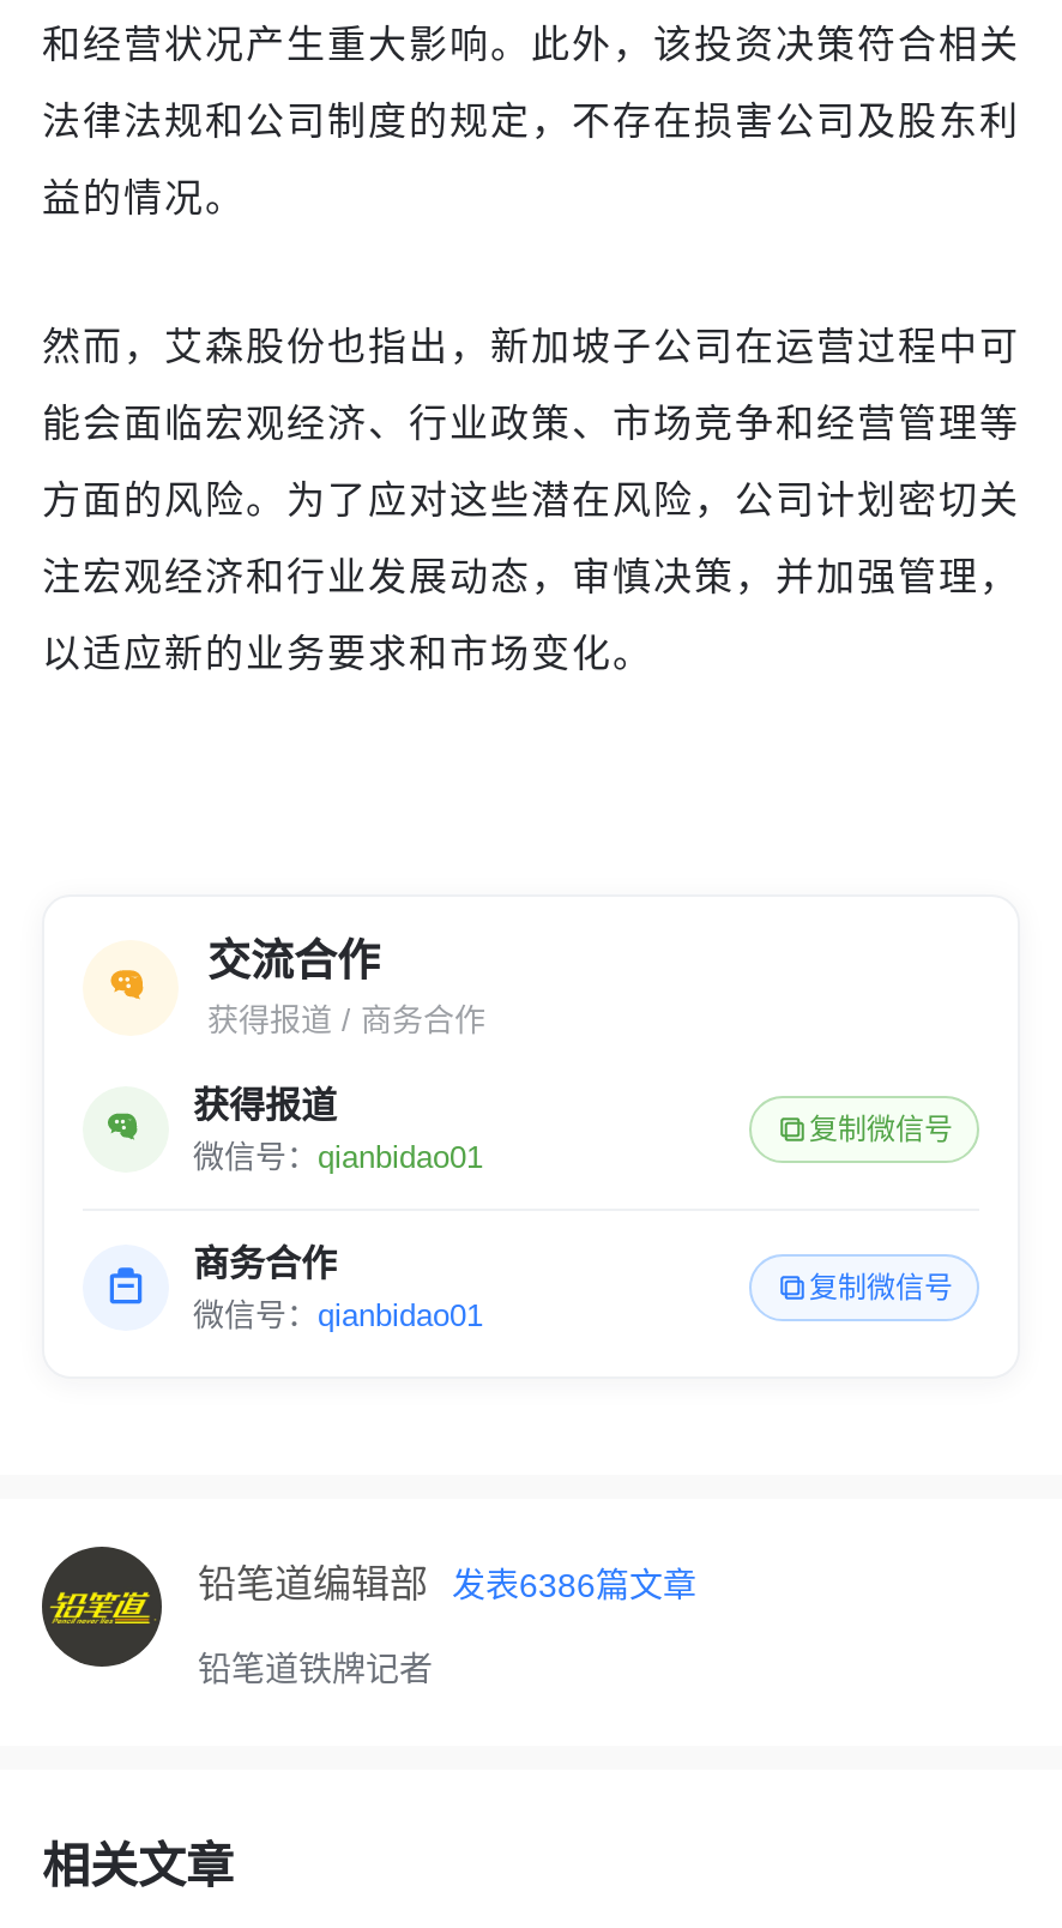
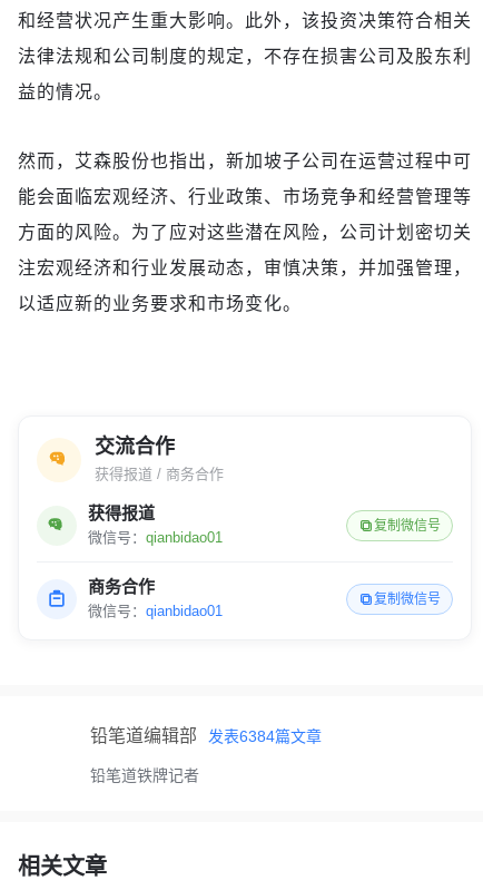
- [image]

- 铅笔道编辑部 发表6386篇文章
+ 铅笔道编辑部 发表6384篇文章
